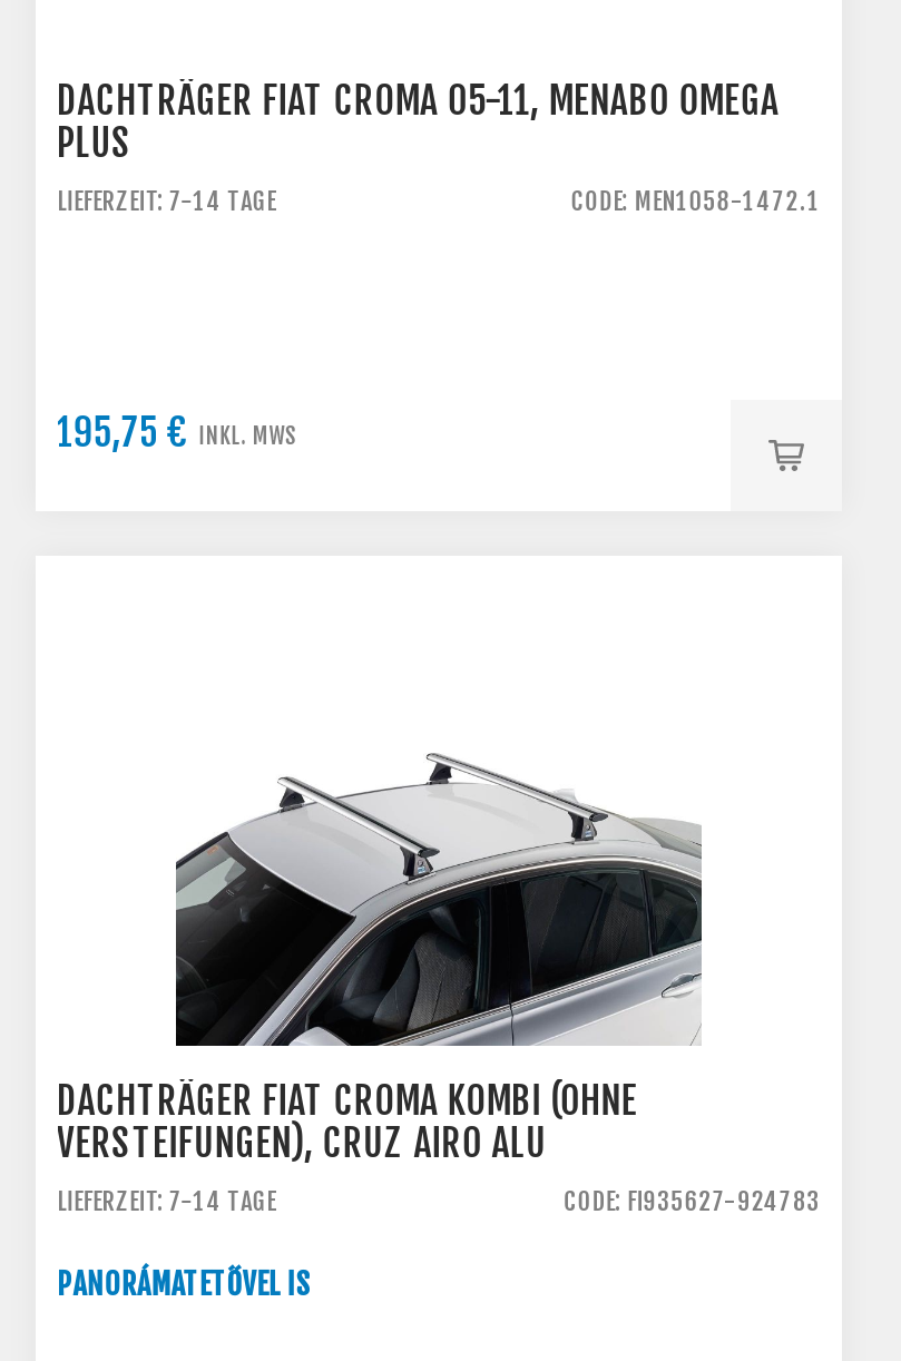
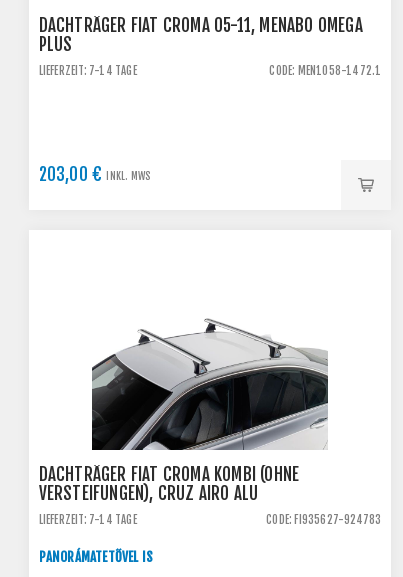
- 195,75 €INKL. MWS
+ 203,00 €INKL. MWS
